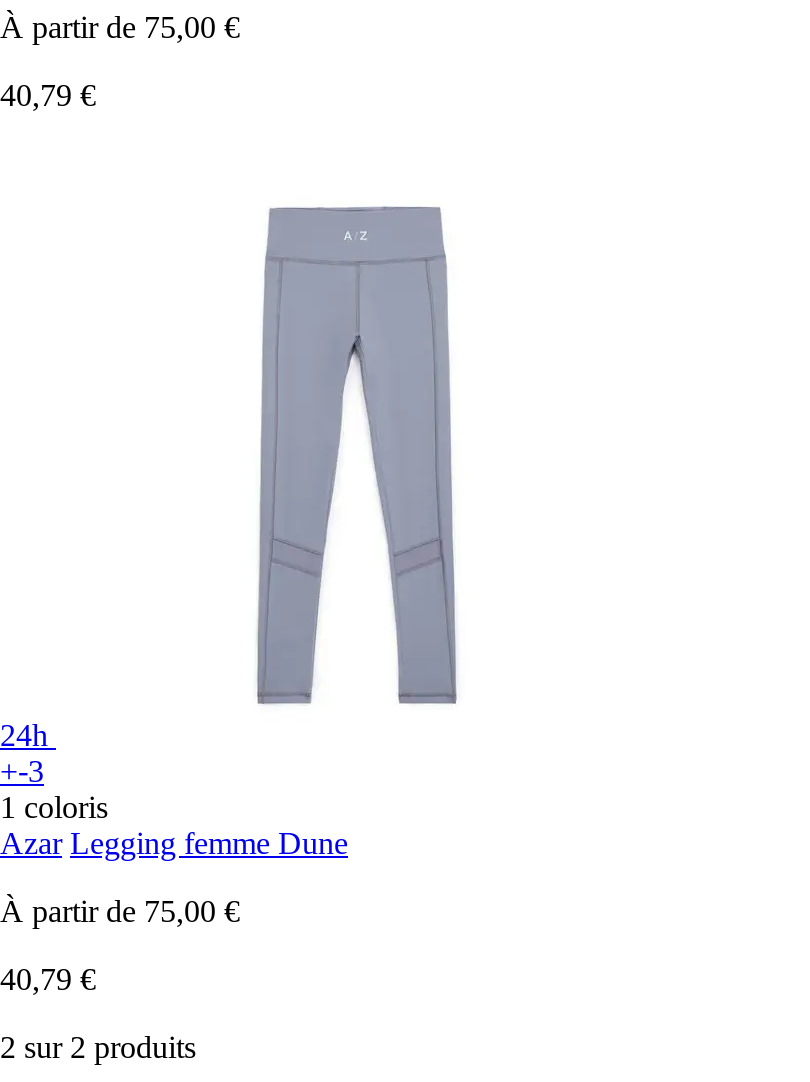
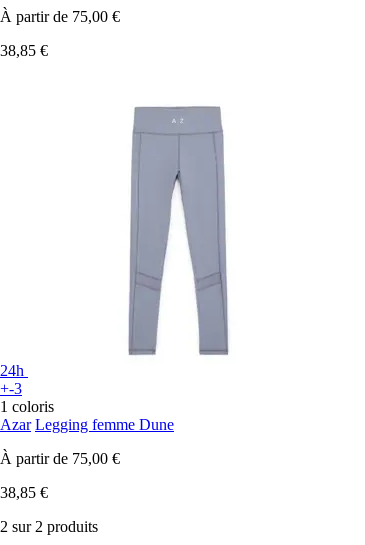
- 40,79 €
+ 38,85 €

- 40,79 €
+ 38,85 €
